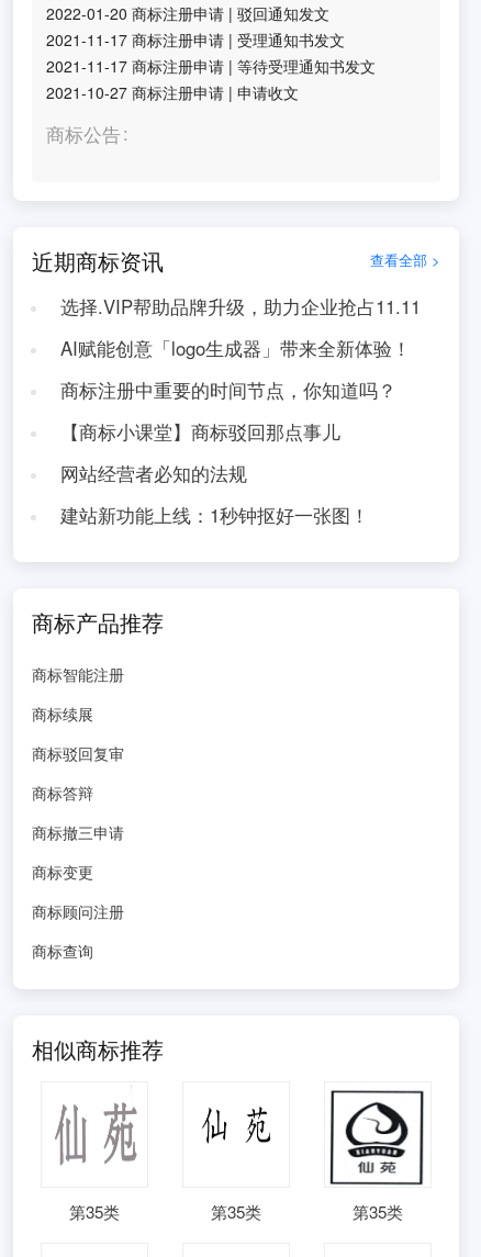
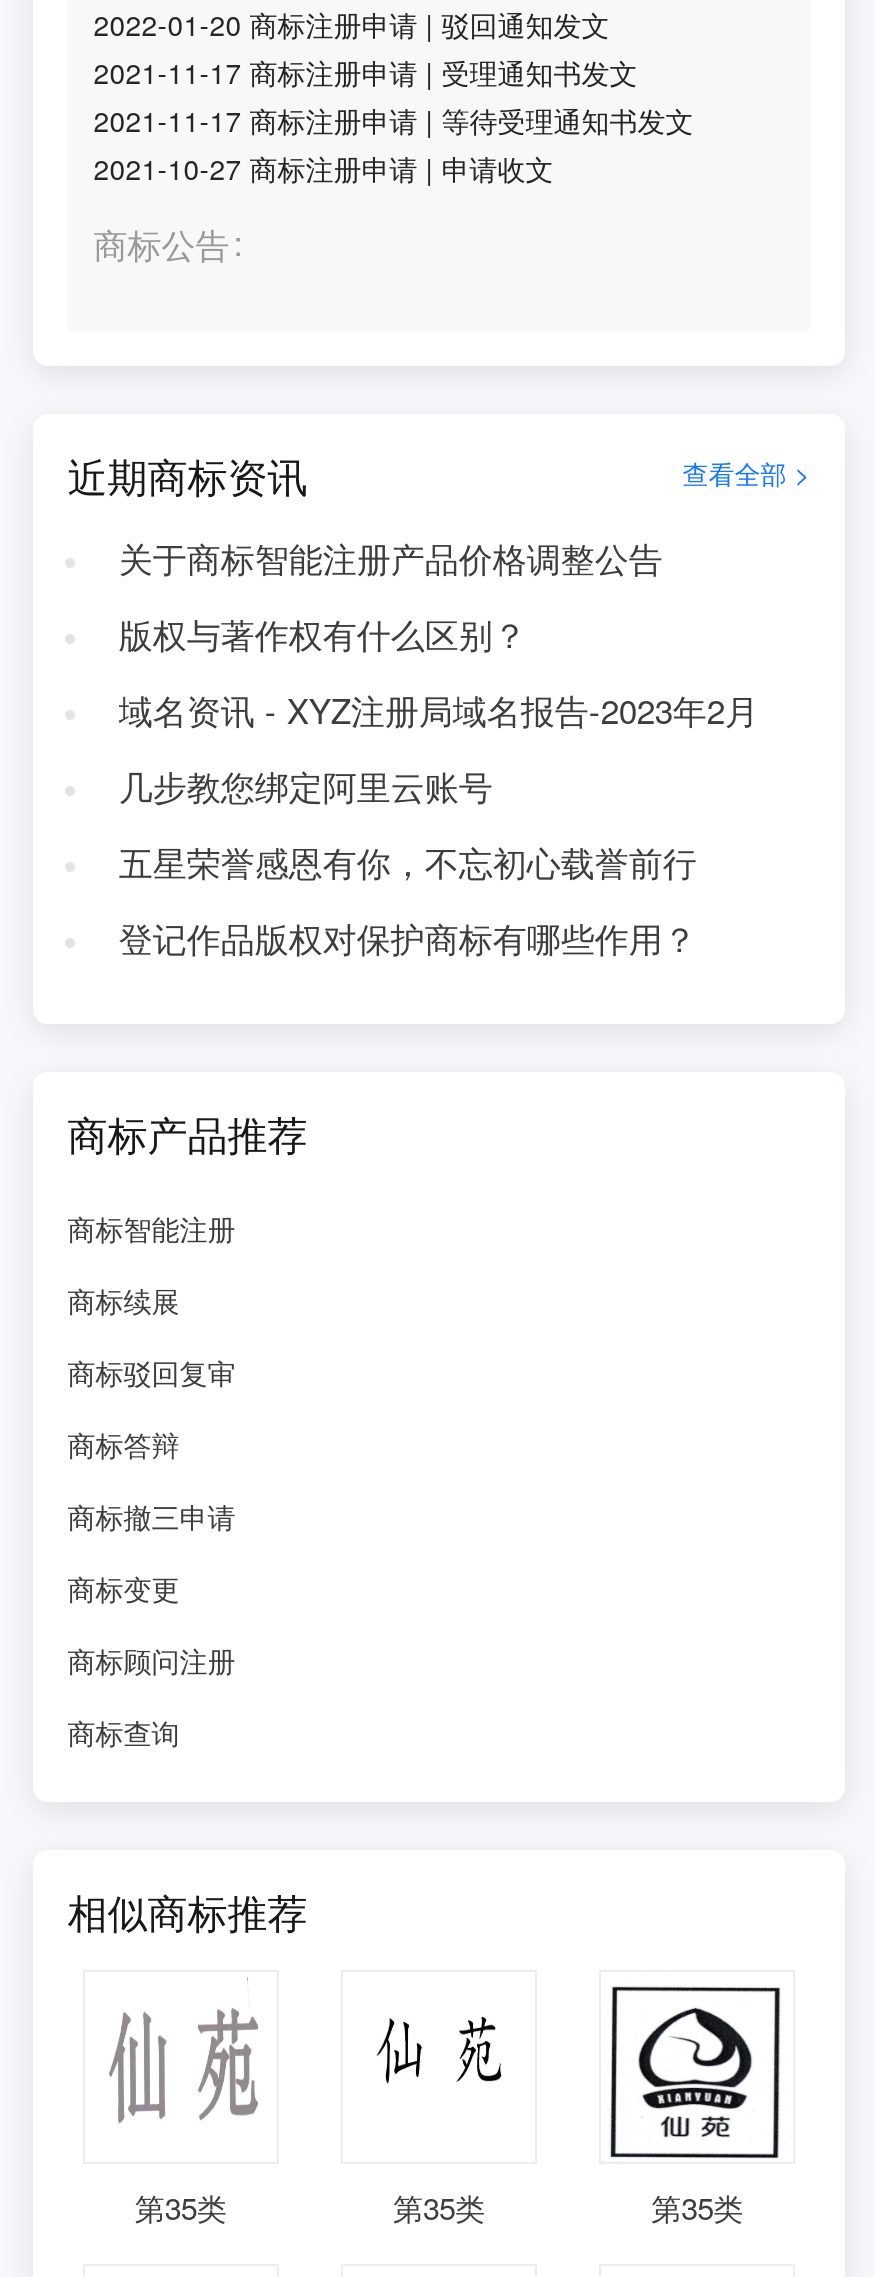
- 选择.VIP帮助品牌升级，助力企业抢占11.11
+ 关于商标智能注册产品价格调整公告

- AI赋能创意「logo生成器」带来全新体验！
+ 版权与著作权有什么区别？

- 商标注册中重要的时间节点，你知道吗？
+ 域名资讯 - XYZ注册局域名报告-2023年2月

- 【商标小课堂】商标驳回那点事儿
+ 几步教您绑定阿里云账号

- 网站经营者必知的法规
+ 五星荣誉感恩有你，不忘初心载誉前行

- 建站新功能上线：1秒钟抠好一张图！
+ 登记作品版权对保护商标有哪些作用？
